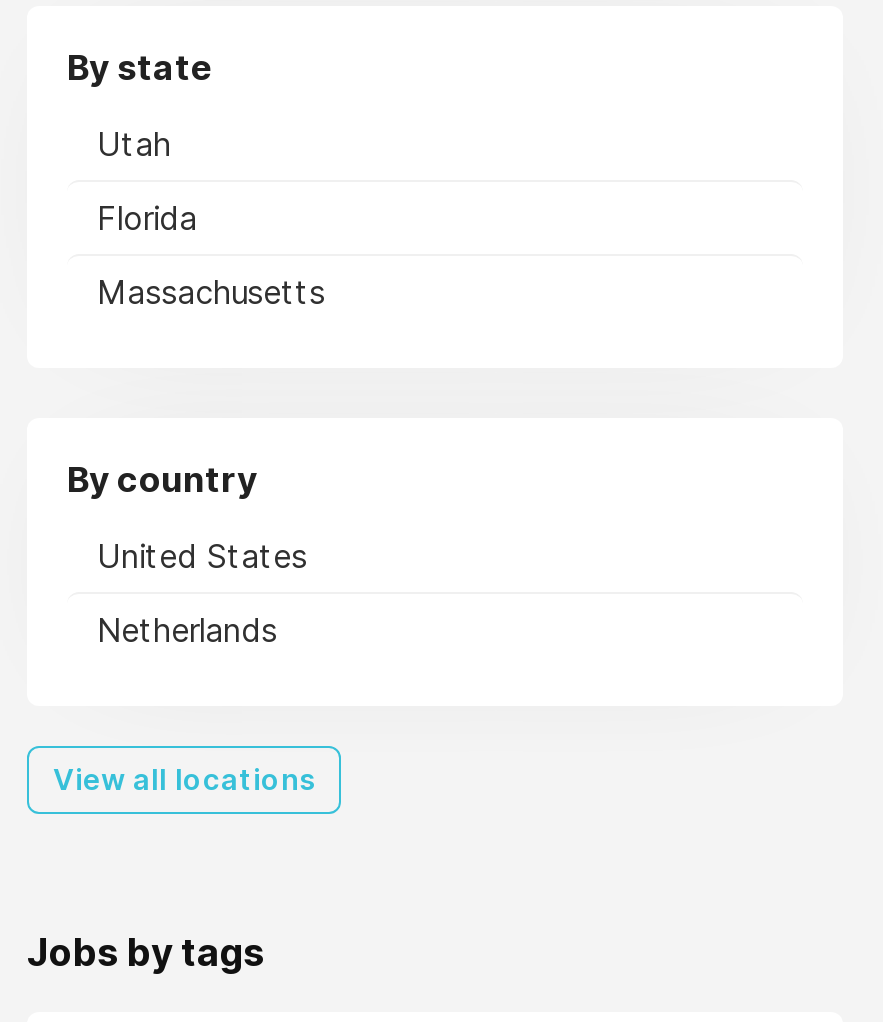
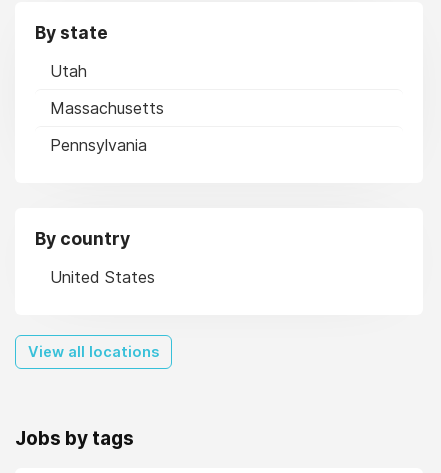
- Florida

+ Pennsylvania

- Netherlands
